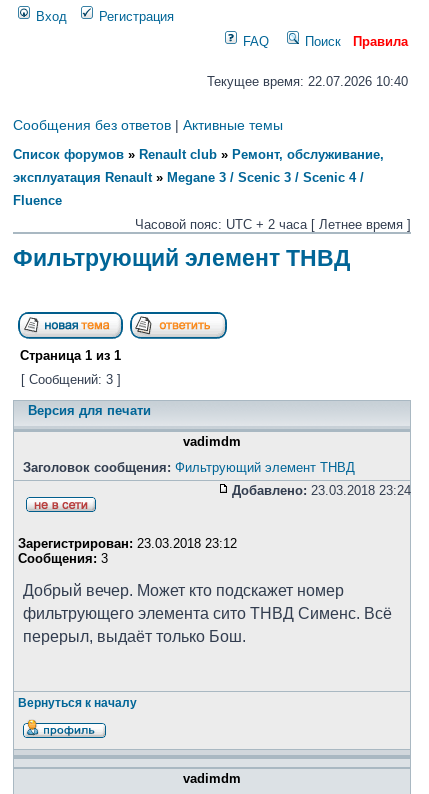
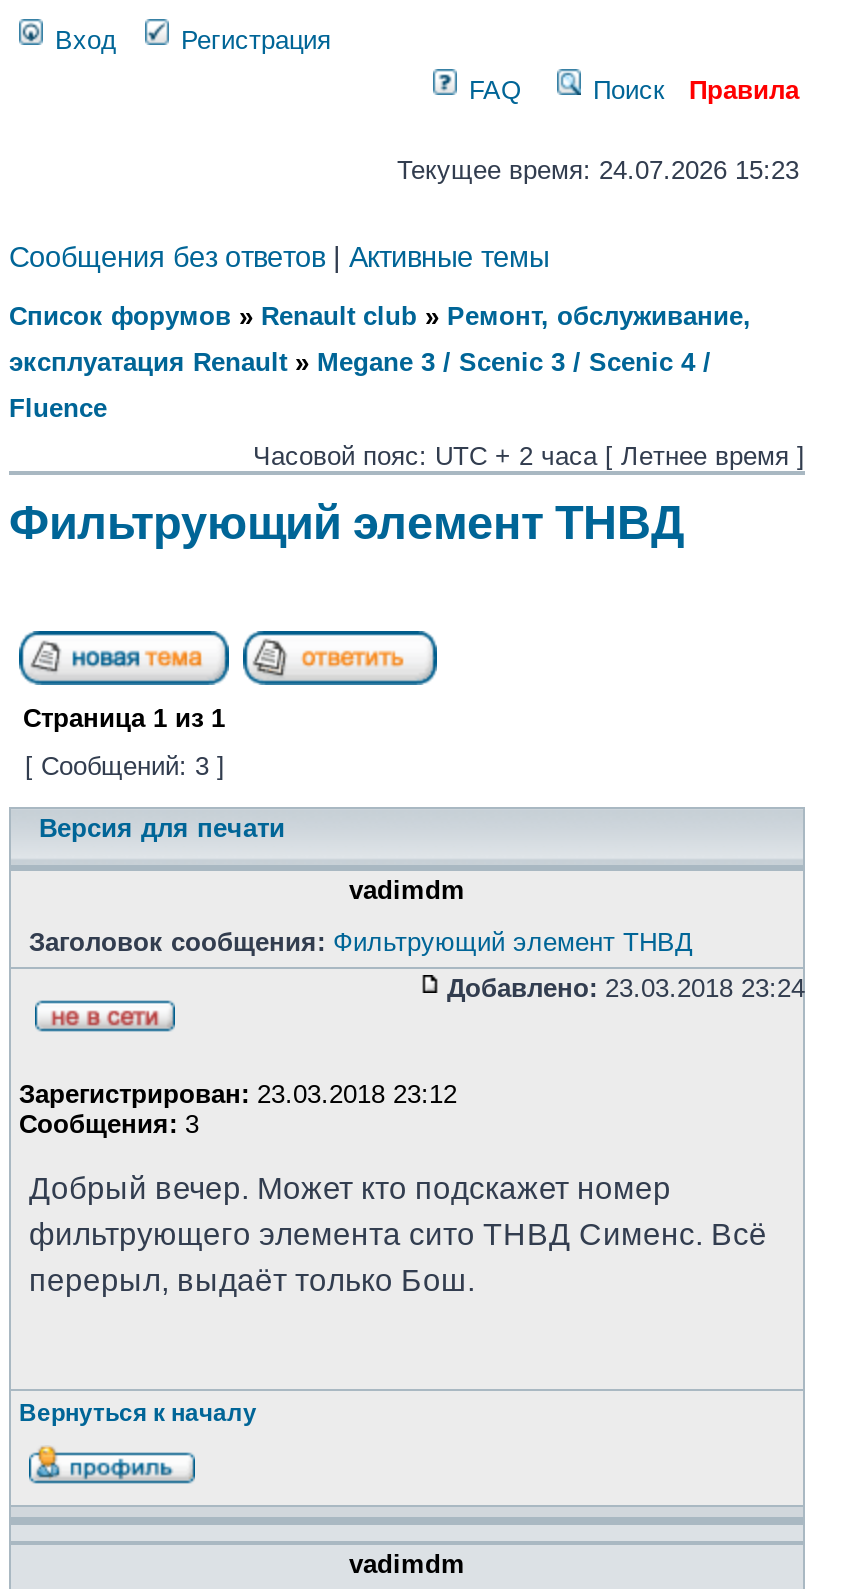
- Текущее время: 22.07.2026 10:40
+ Текущее время: 24.07.2026 15:23
